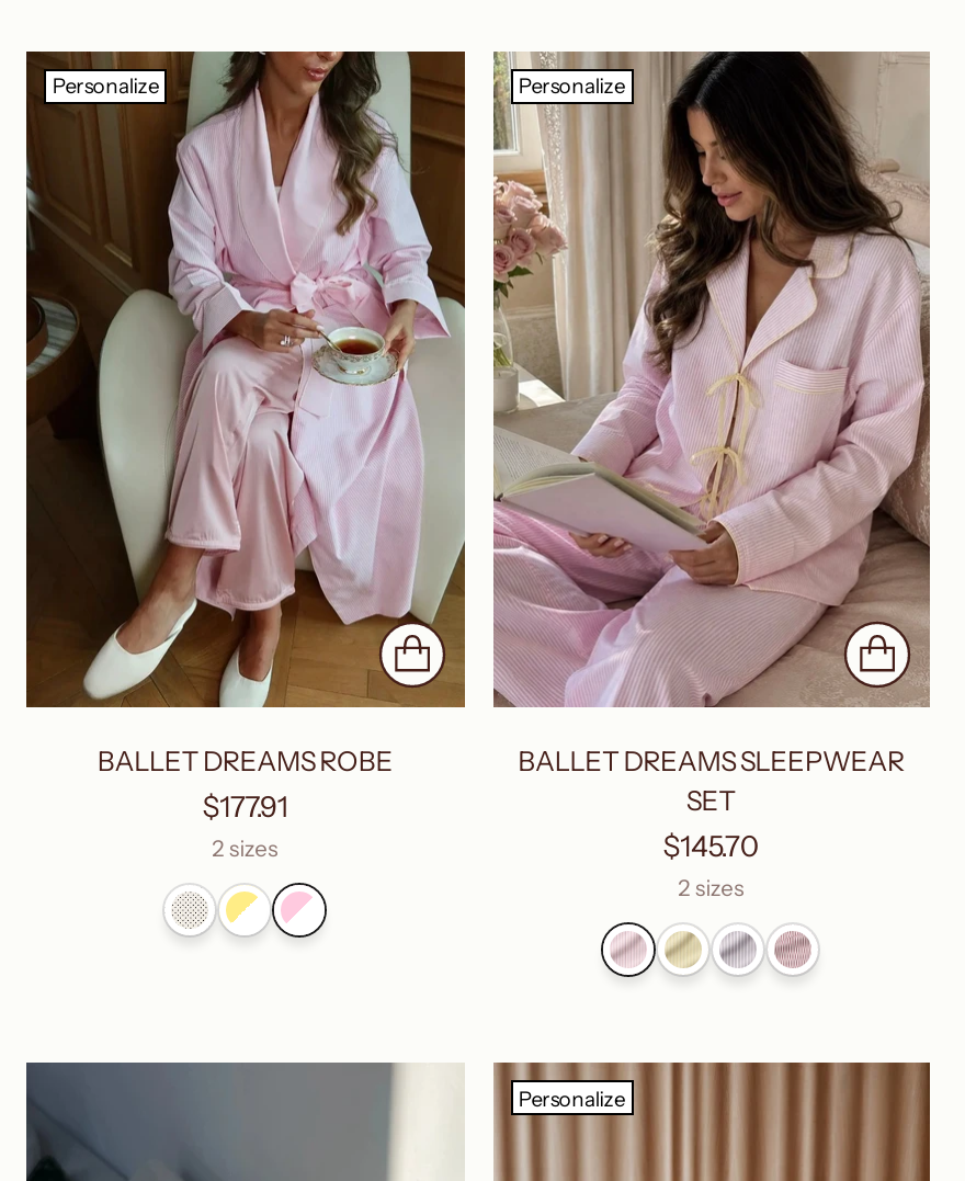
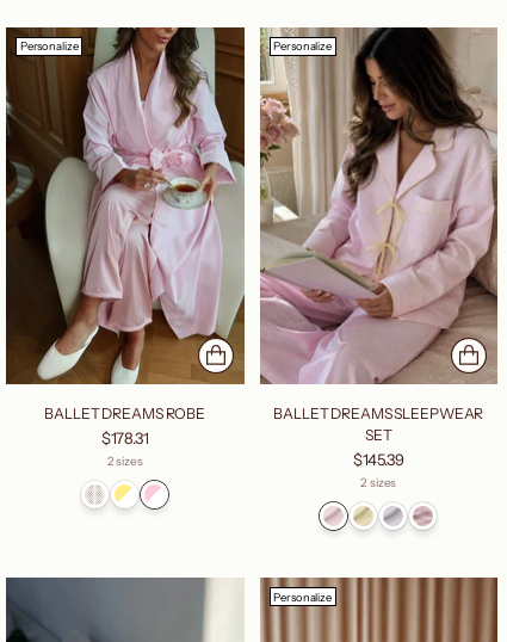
- $177.91
+ $178.31

- $145.70
+ $145.39
